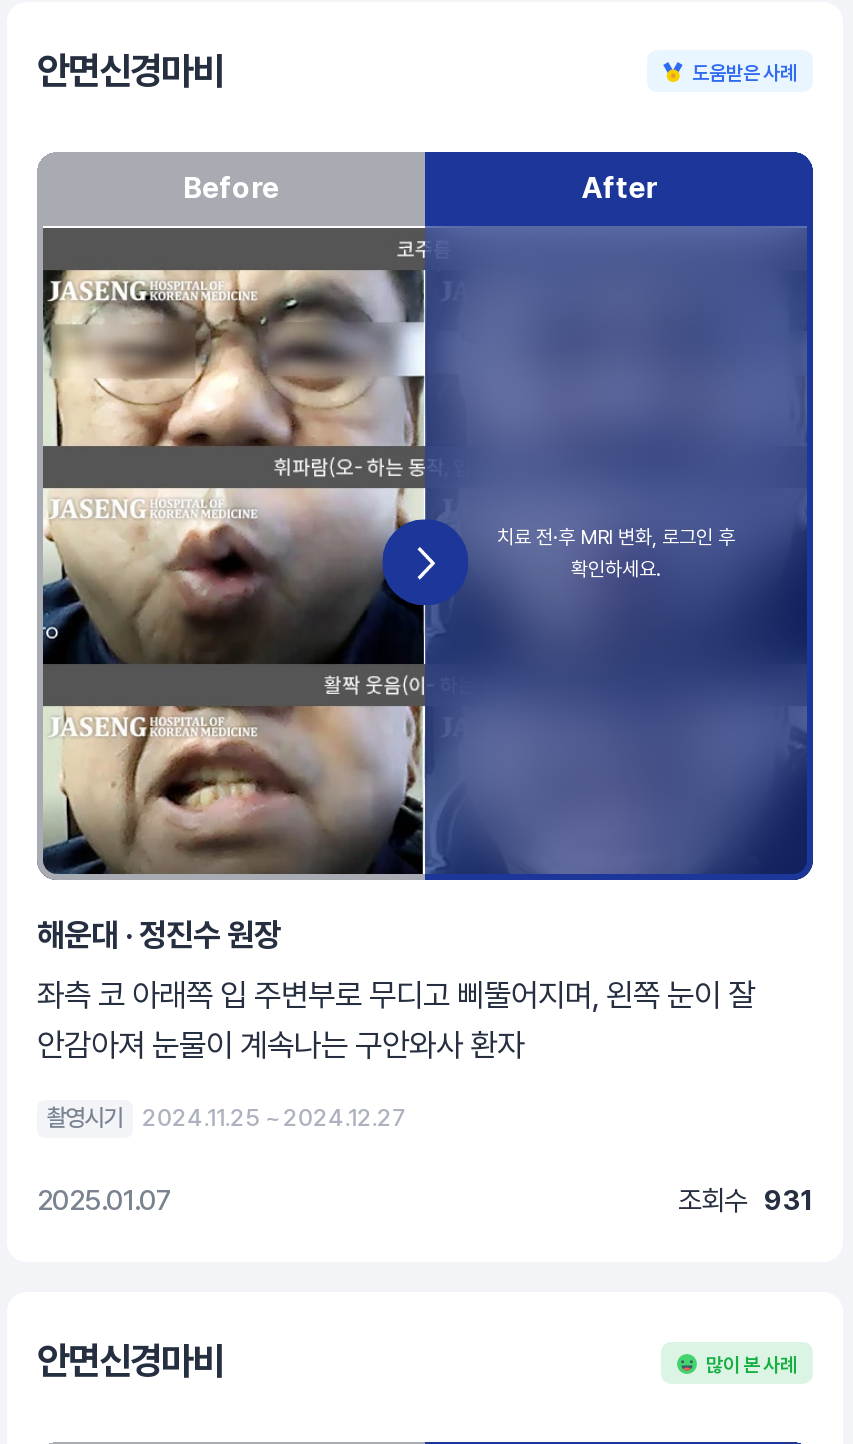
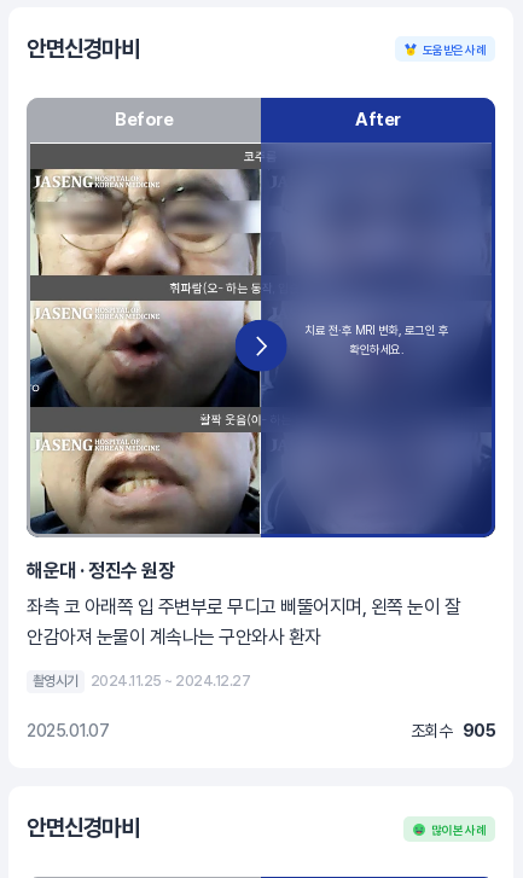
- 조회수 931
+ 조회수 905
